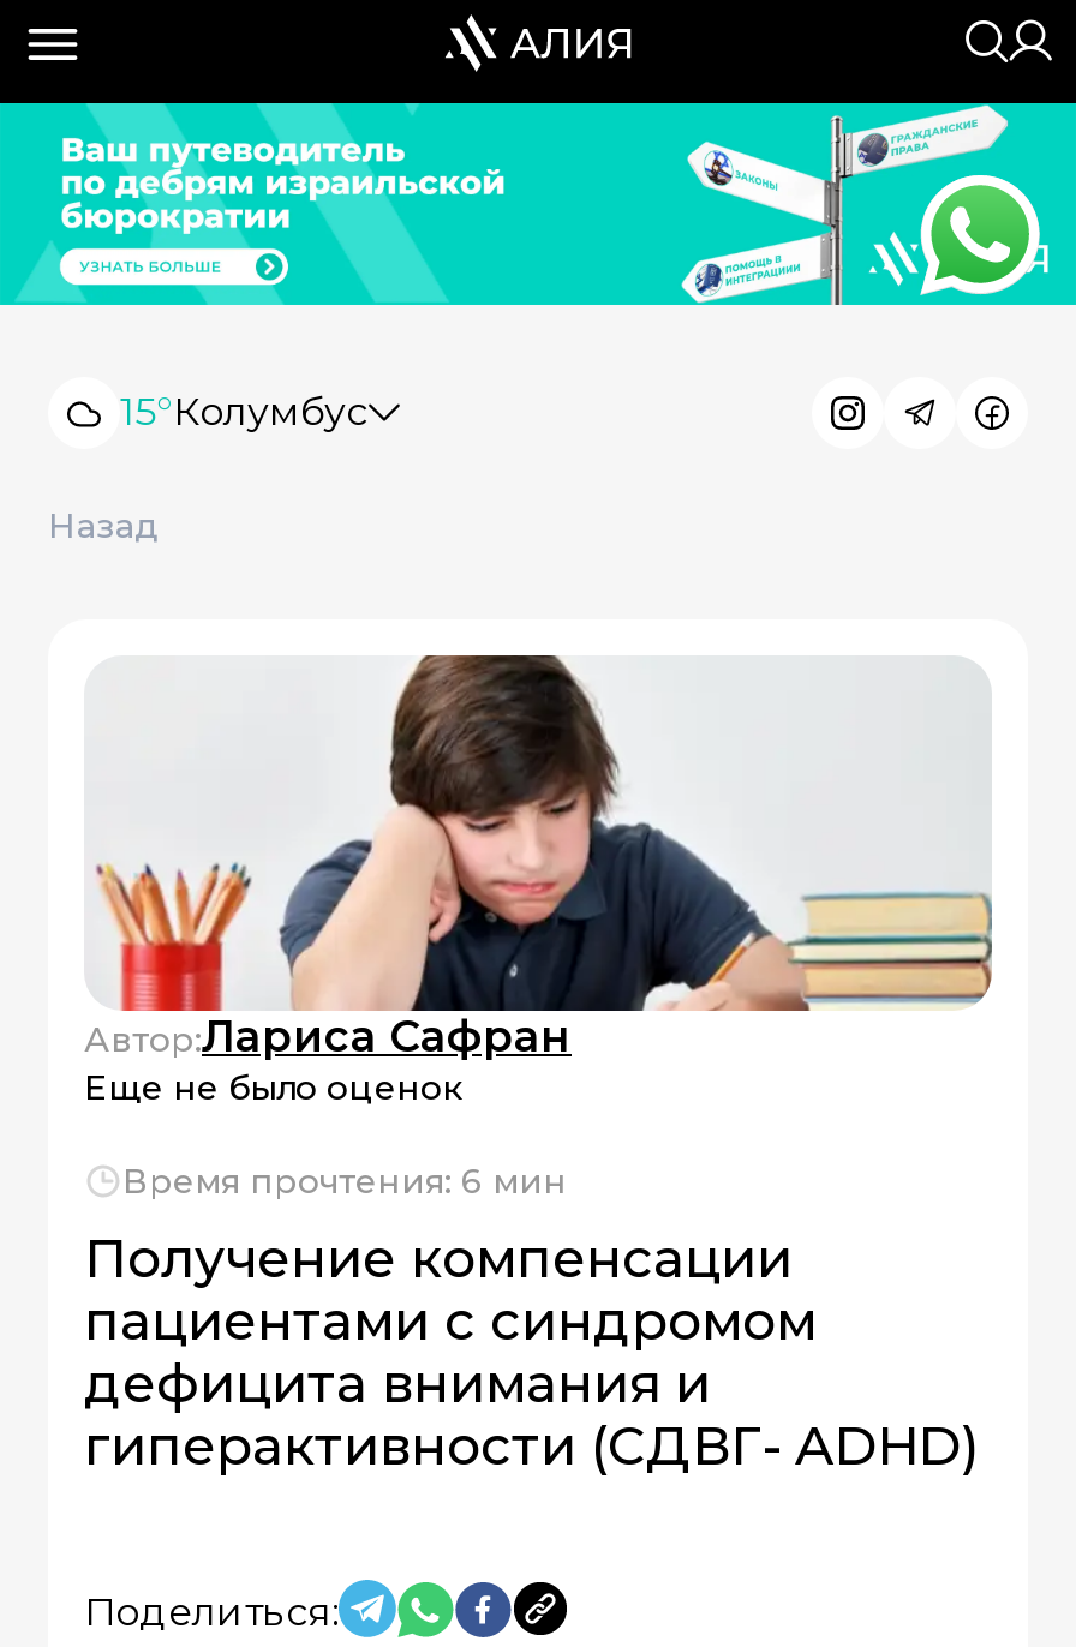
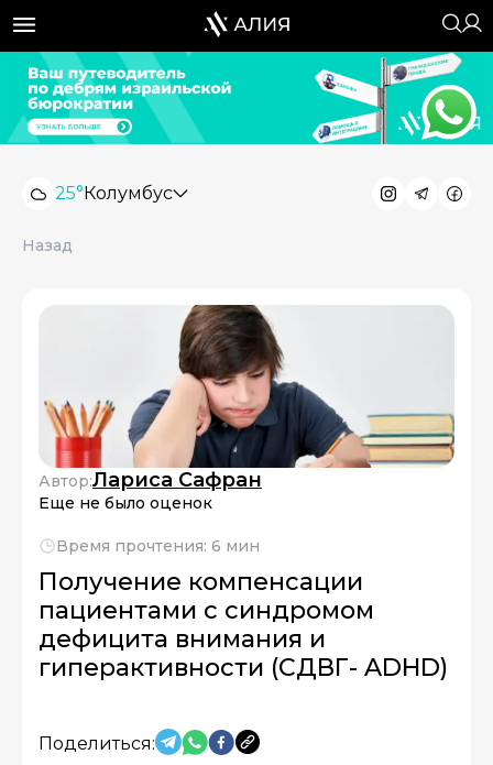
- 15°Колумбус
+ 25°Колумбус
